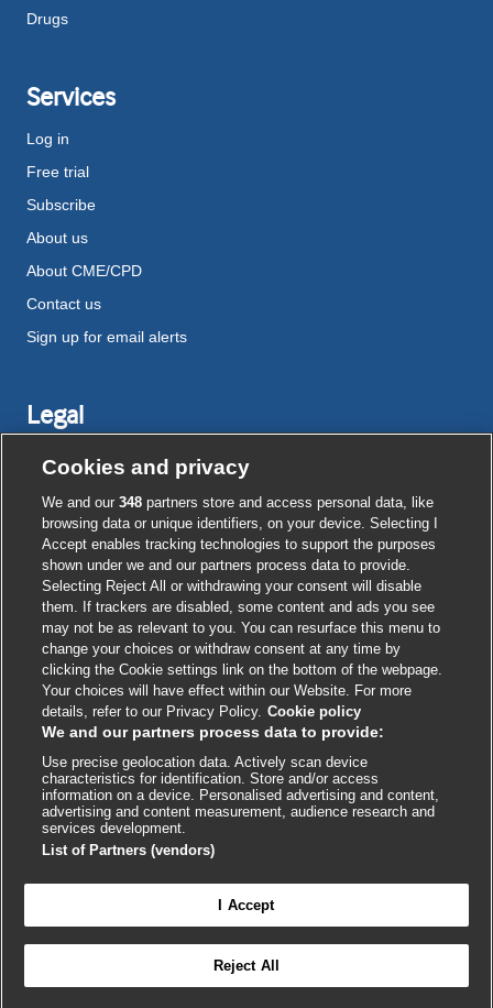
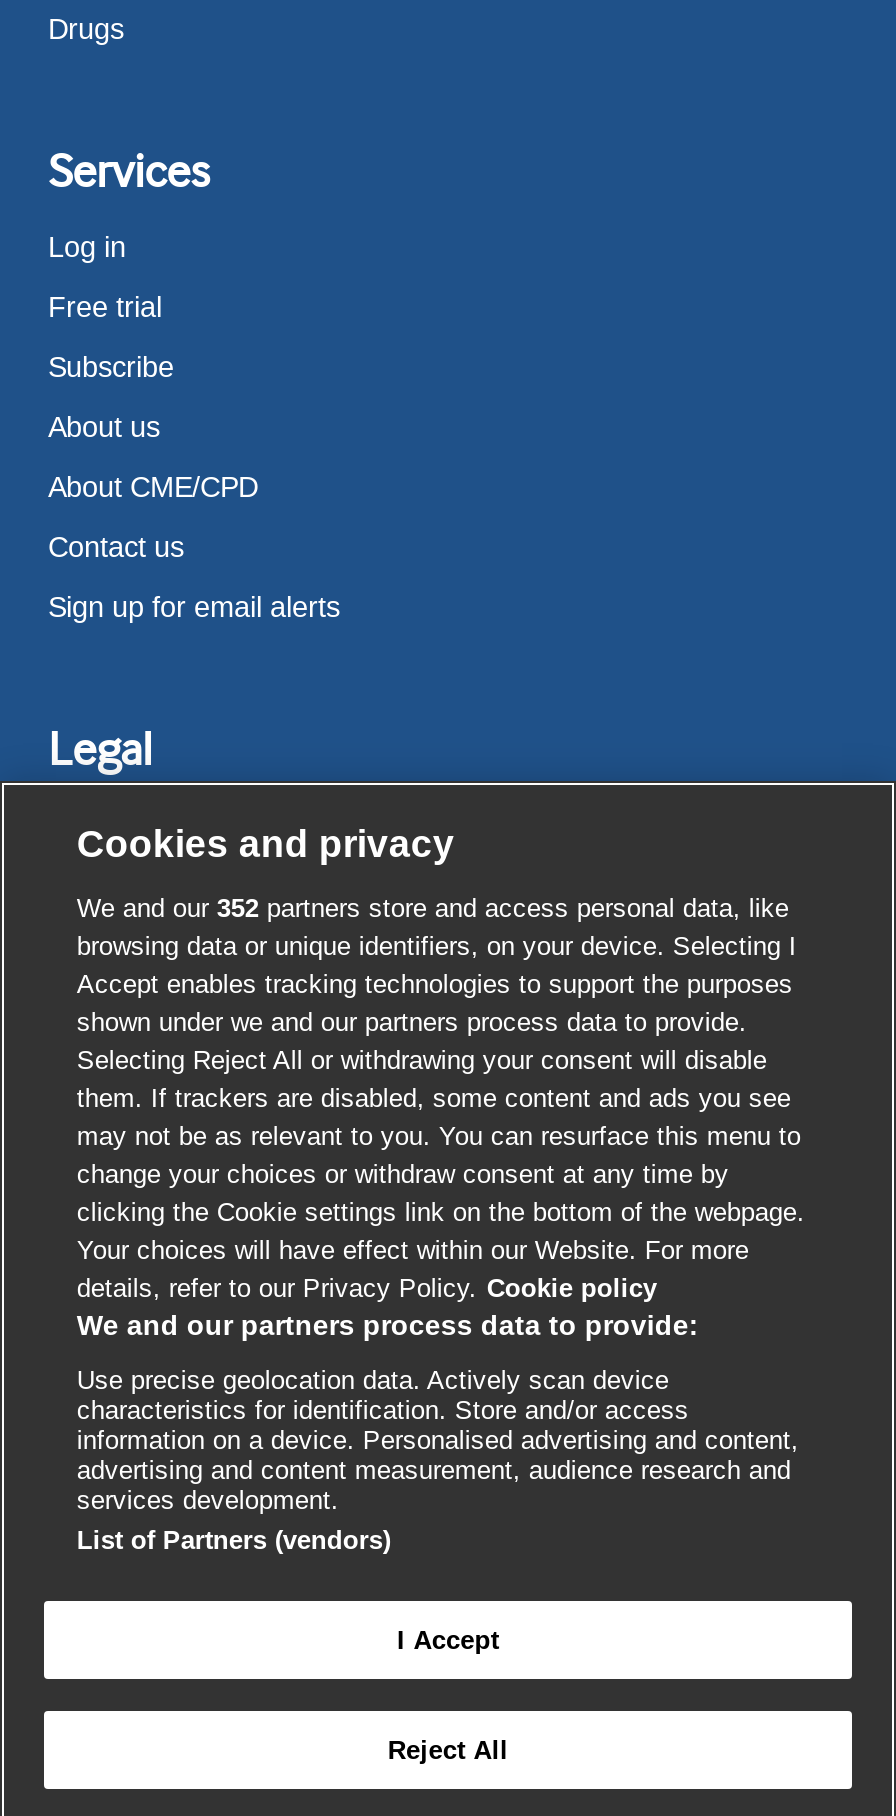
- We and our 348 partners store and access personal data, like
+ We and our 352 partners store and access personal data, like
